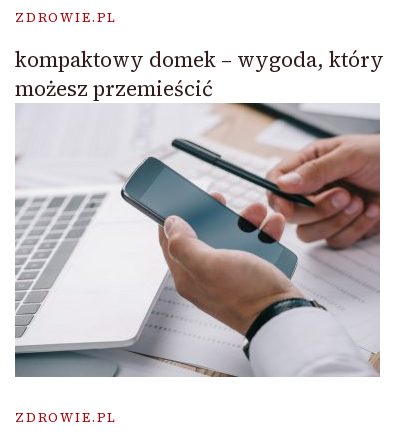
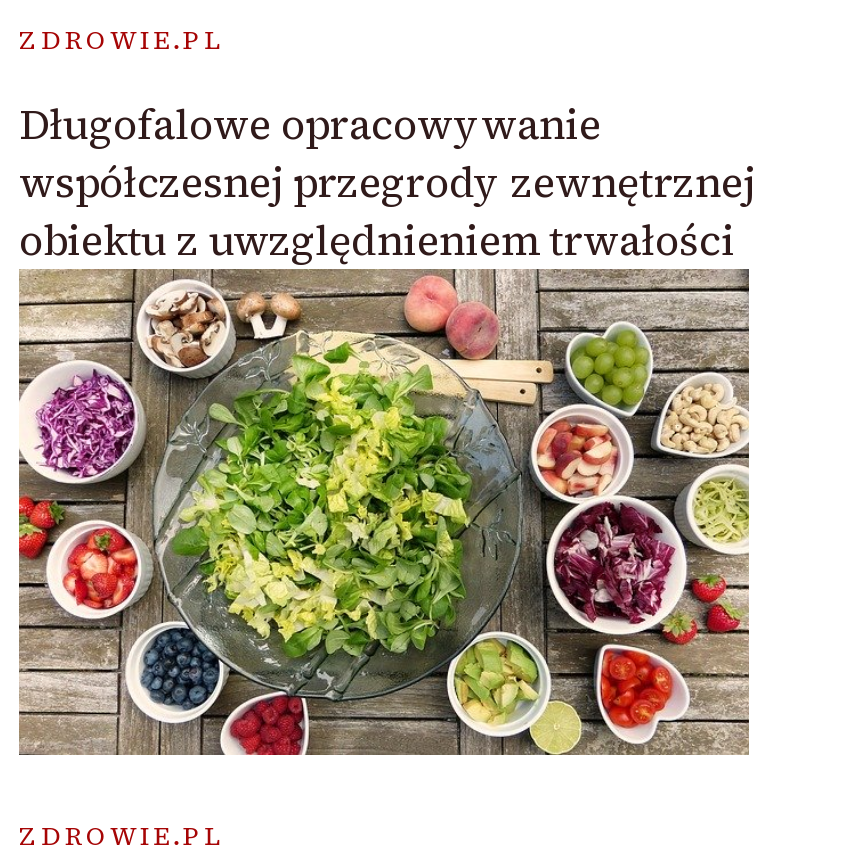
- kompaktowy domek – wygoda, który
- możesz przemieścić
+ Długofalowe opracowywanie
+ współczesnej przegrody zewnętrznej
+ obiektu z uwzględnieniem trwałości

- [image]
+ [image]
